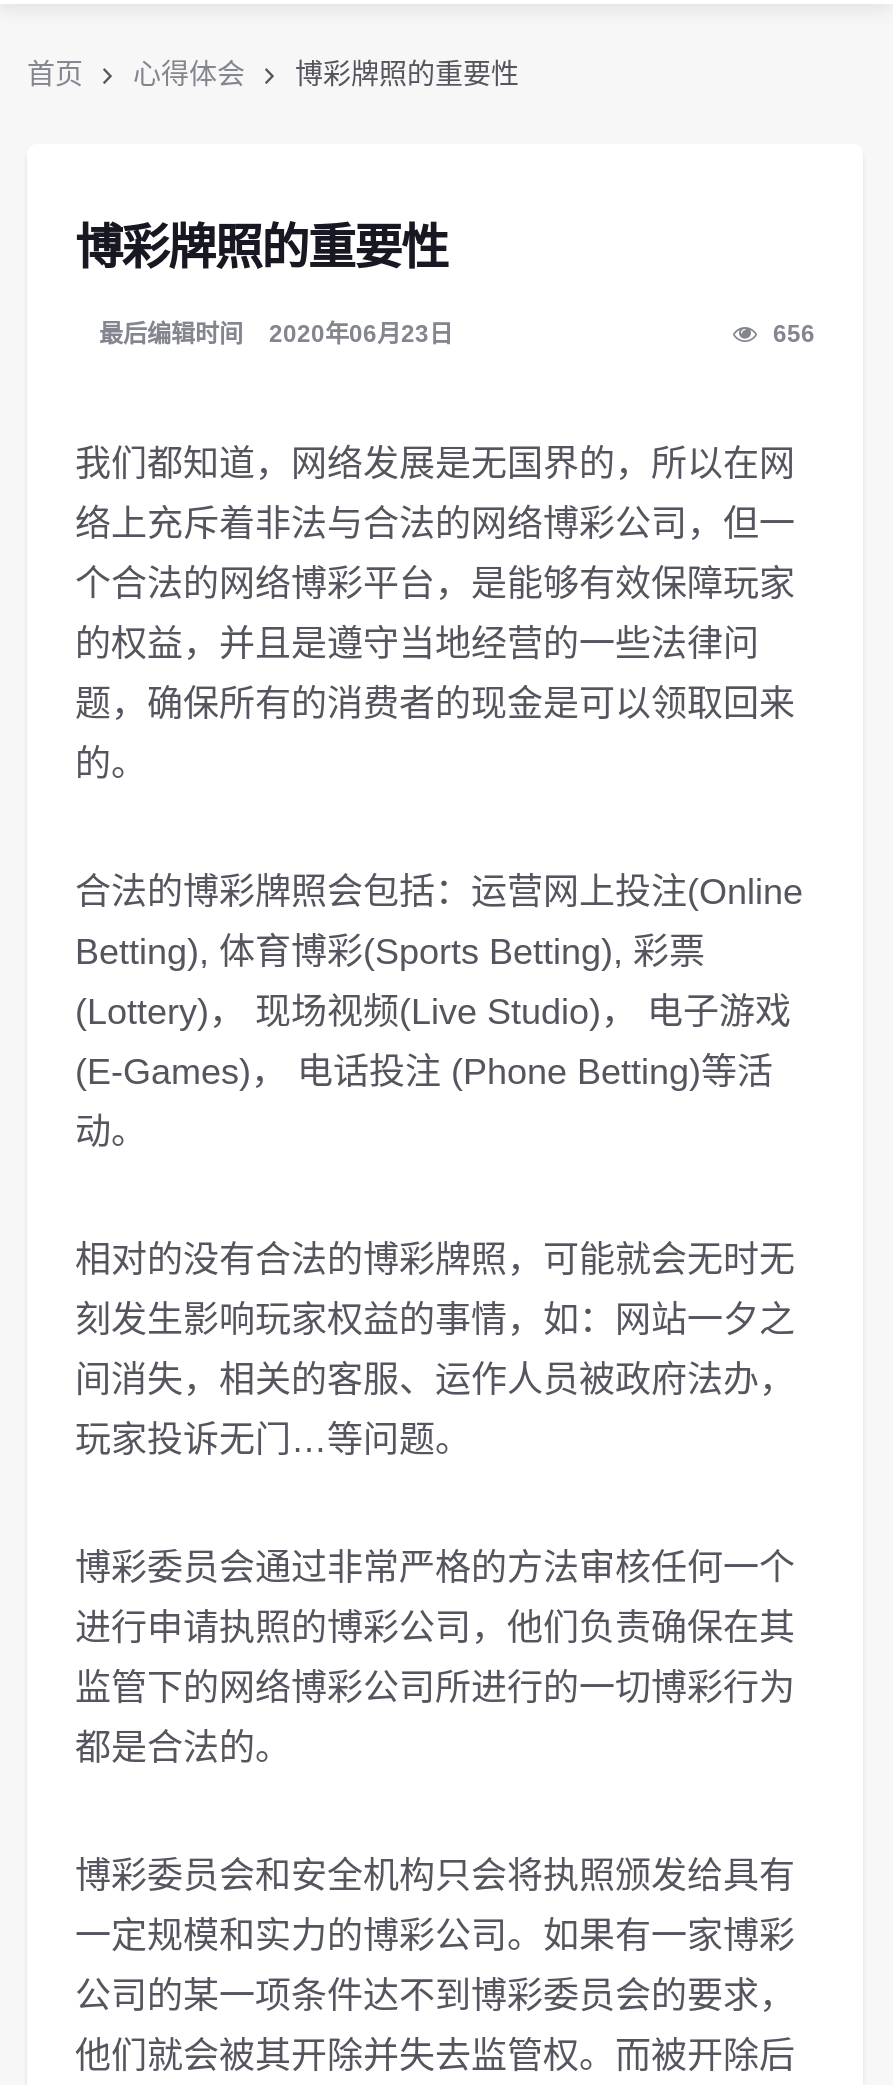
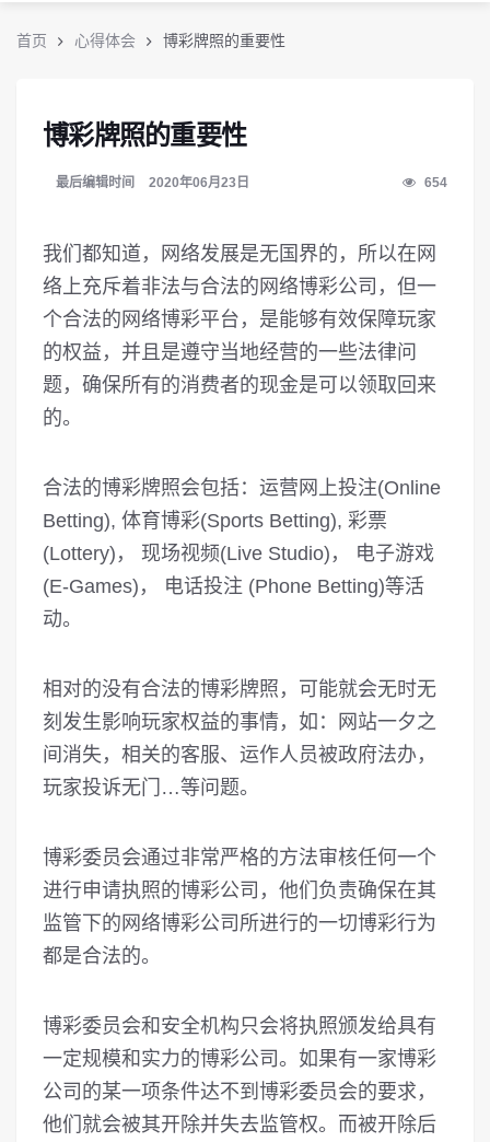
- 656
+ 654
